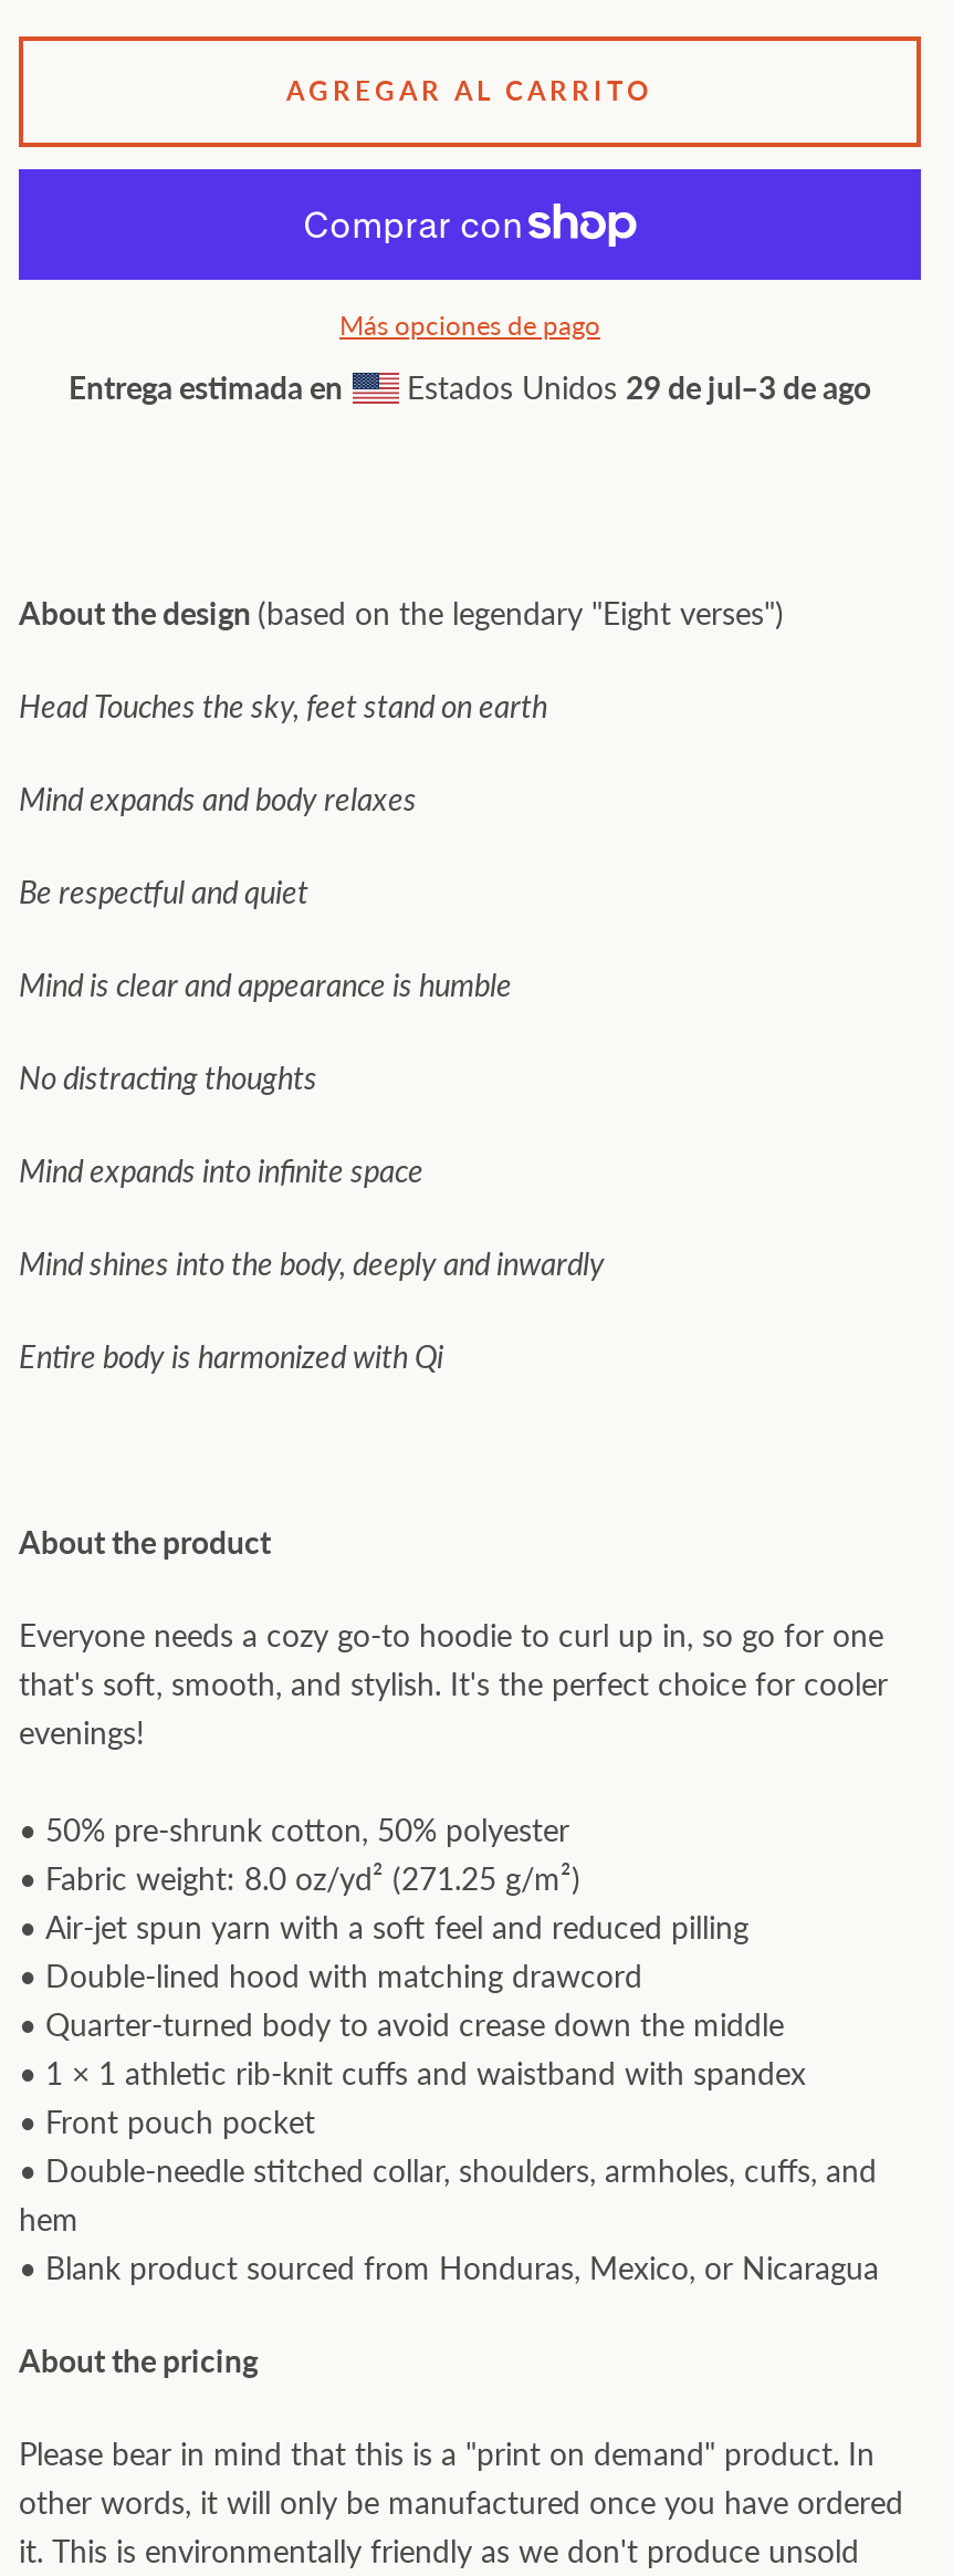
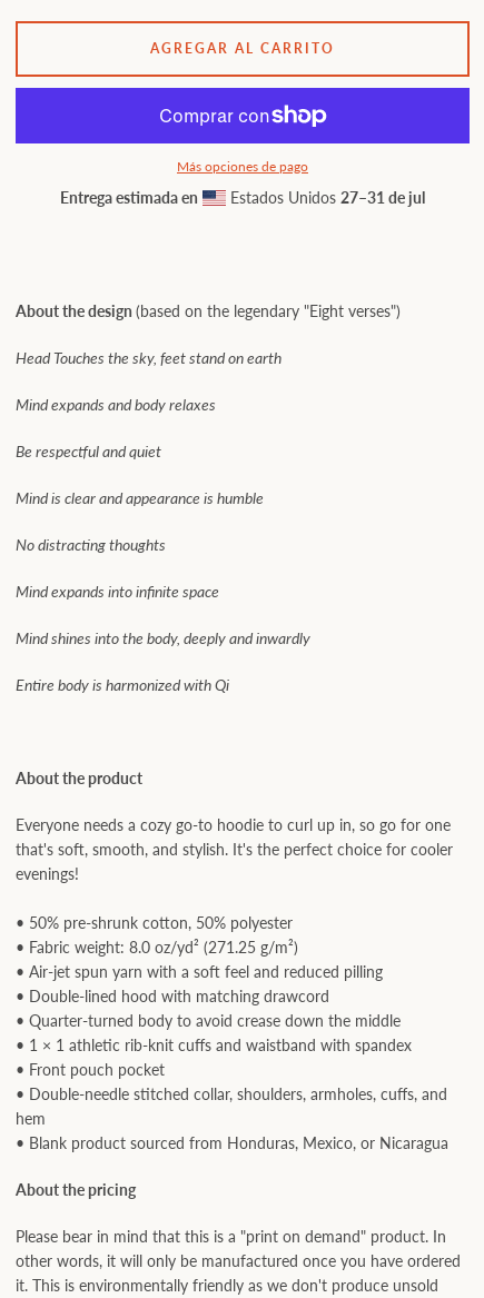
- Estados Unidos 29 de jul–3 de ago
+ Estados Unidos 27–31 de jul
